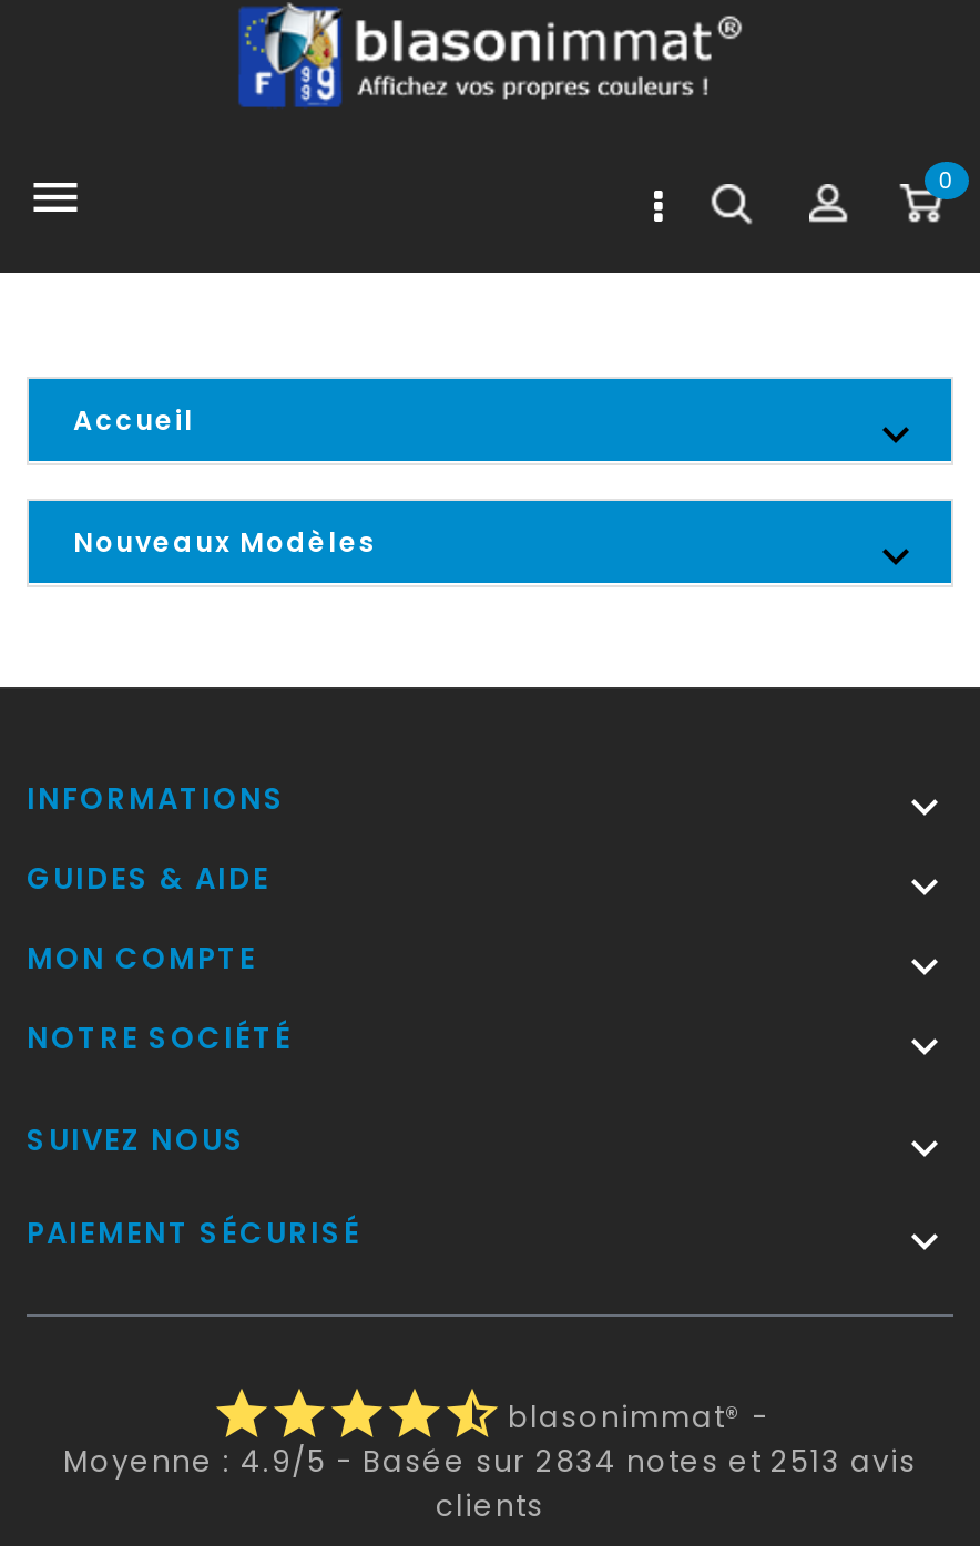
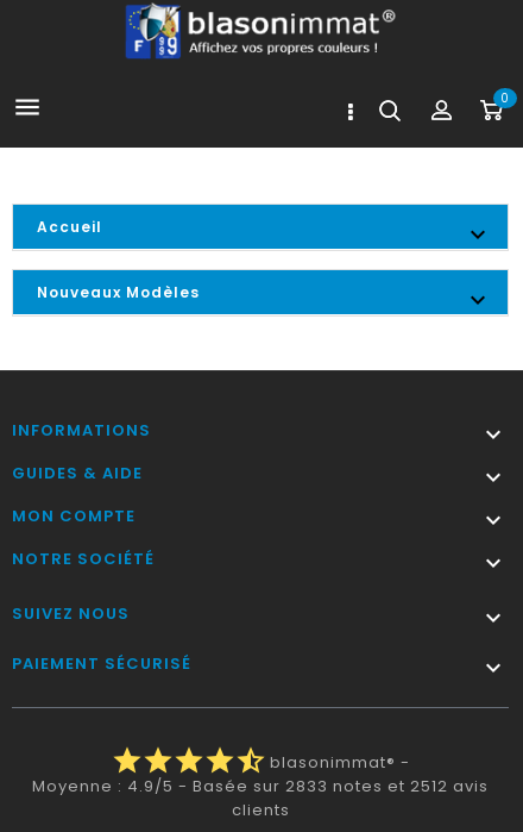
- Moyenne : 4.9/5 - Basée sur 2834 notes et 2513 avis
+ Moyenne : 4.9/5 - Basée sur 2833 notes et 2512 avis
